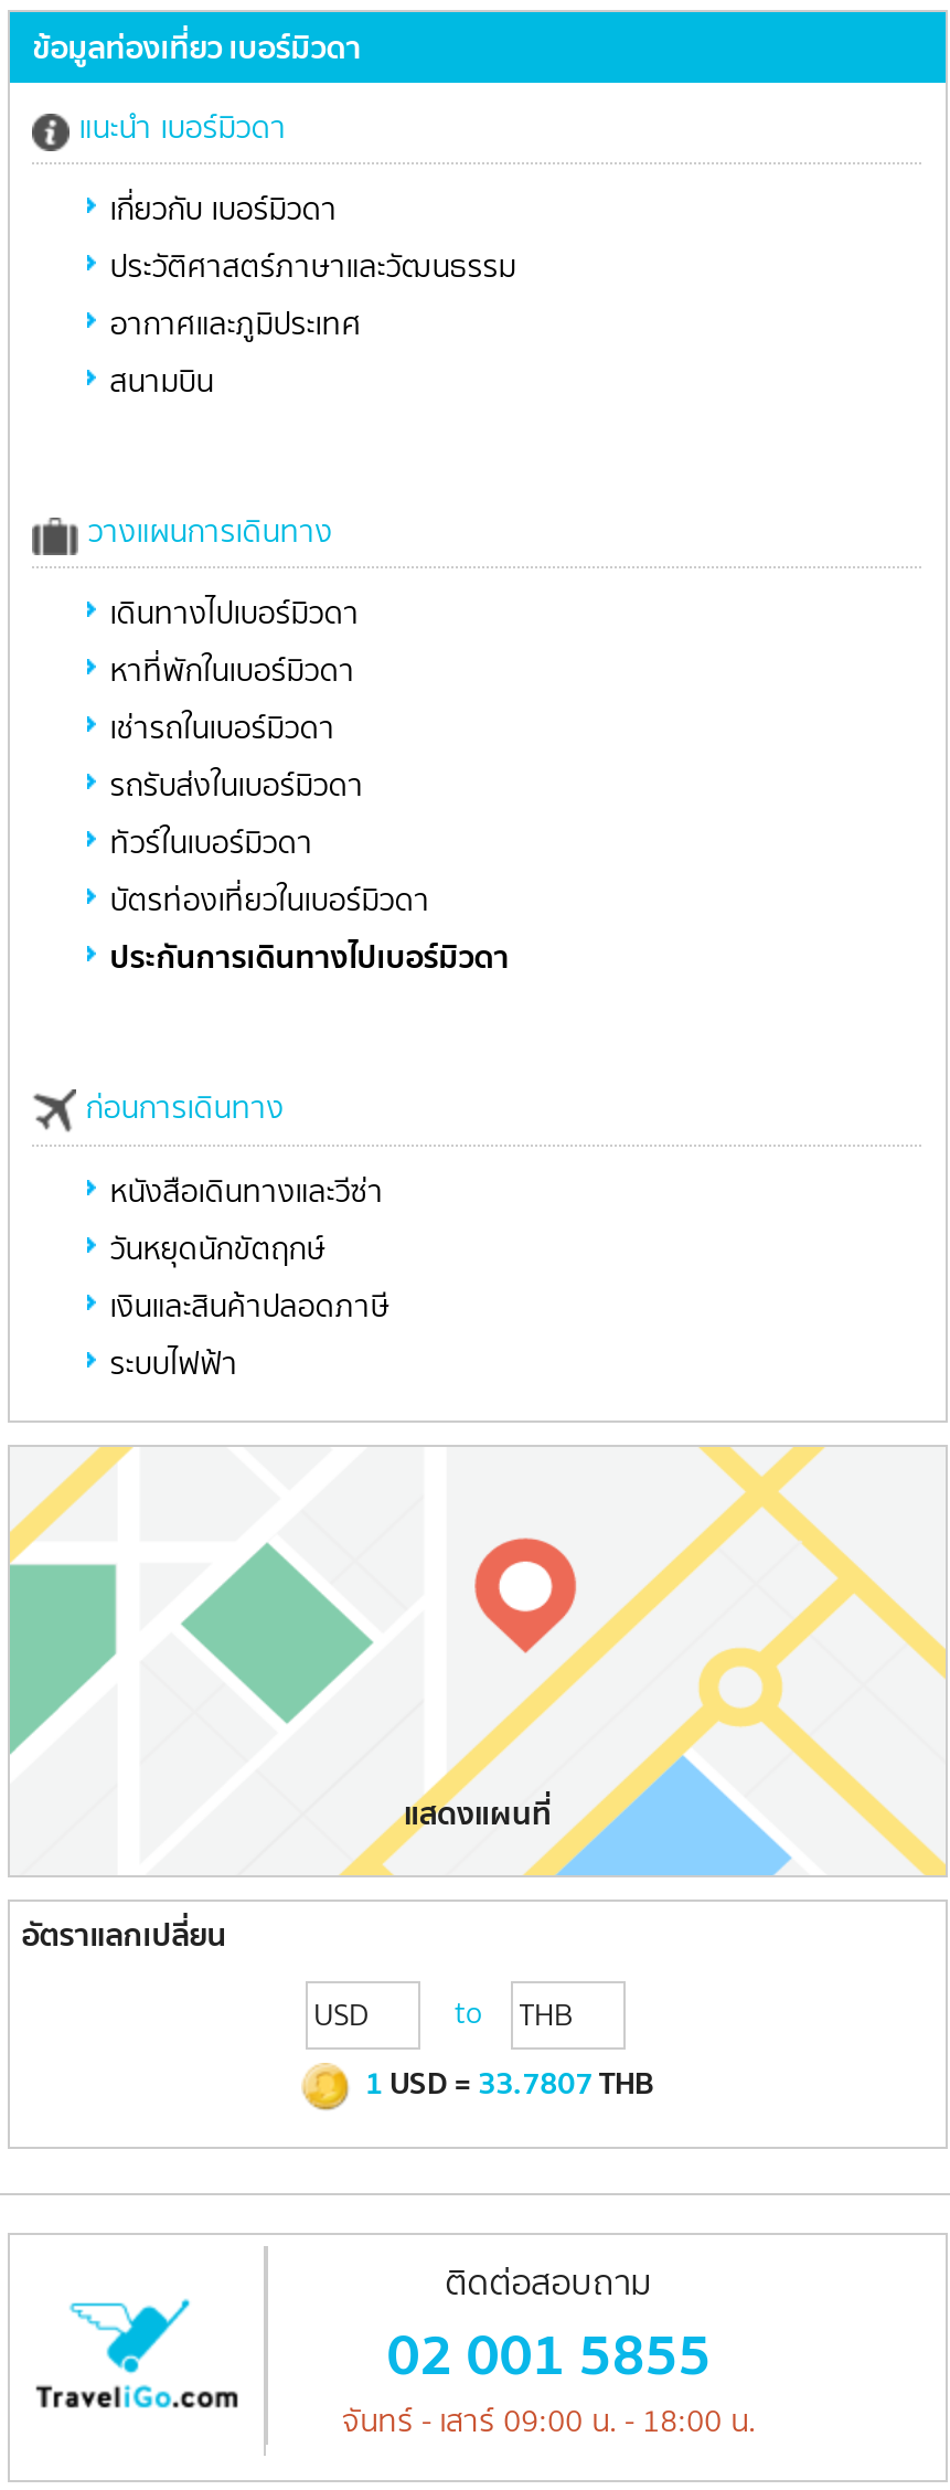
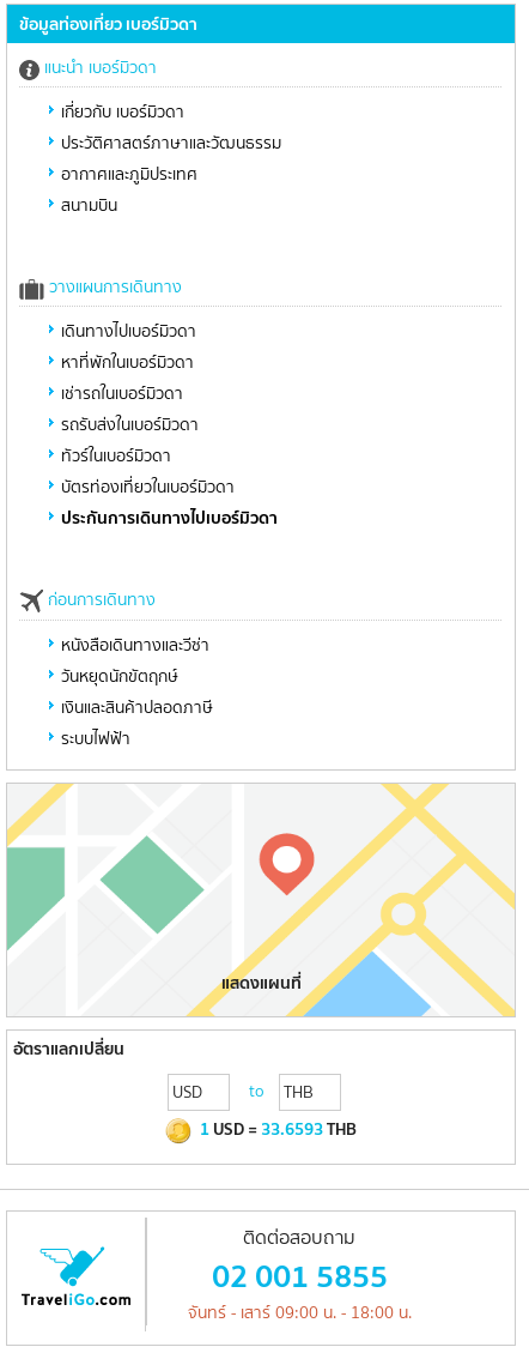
- 1 USD = 33.7807 THB
+ 1 USD = 33.6593 THB
